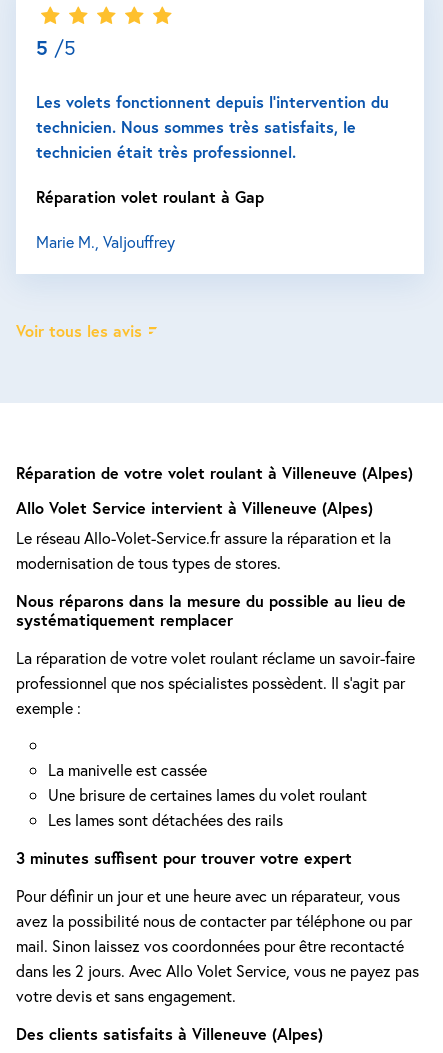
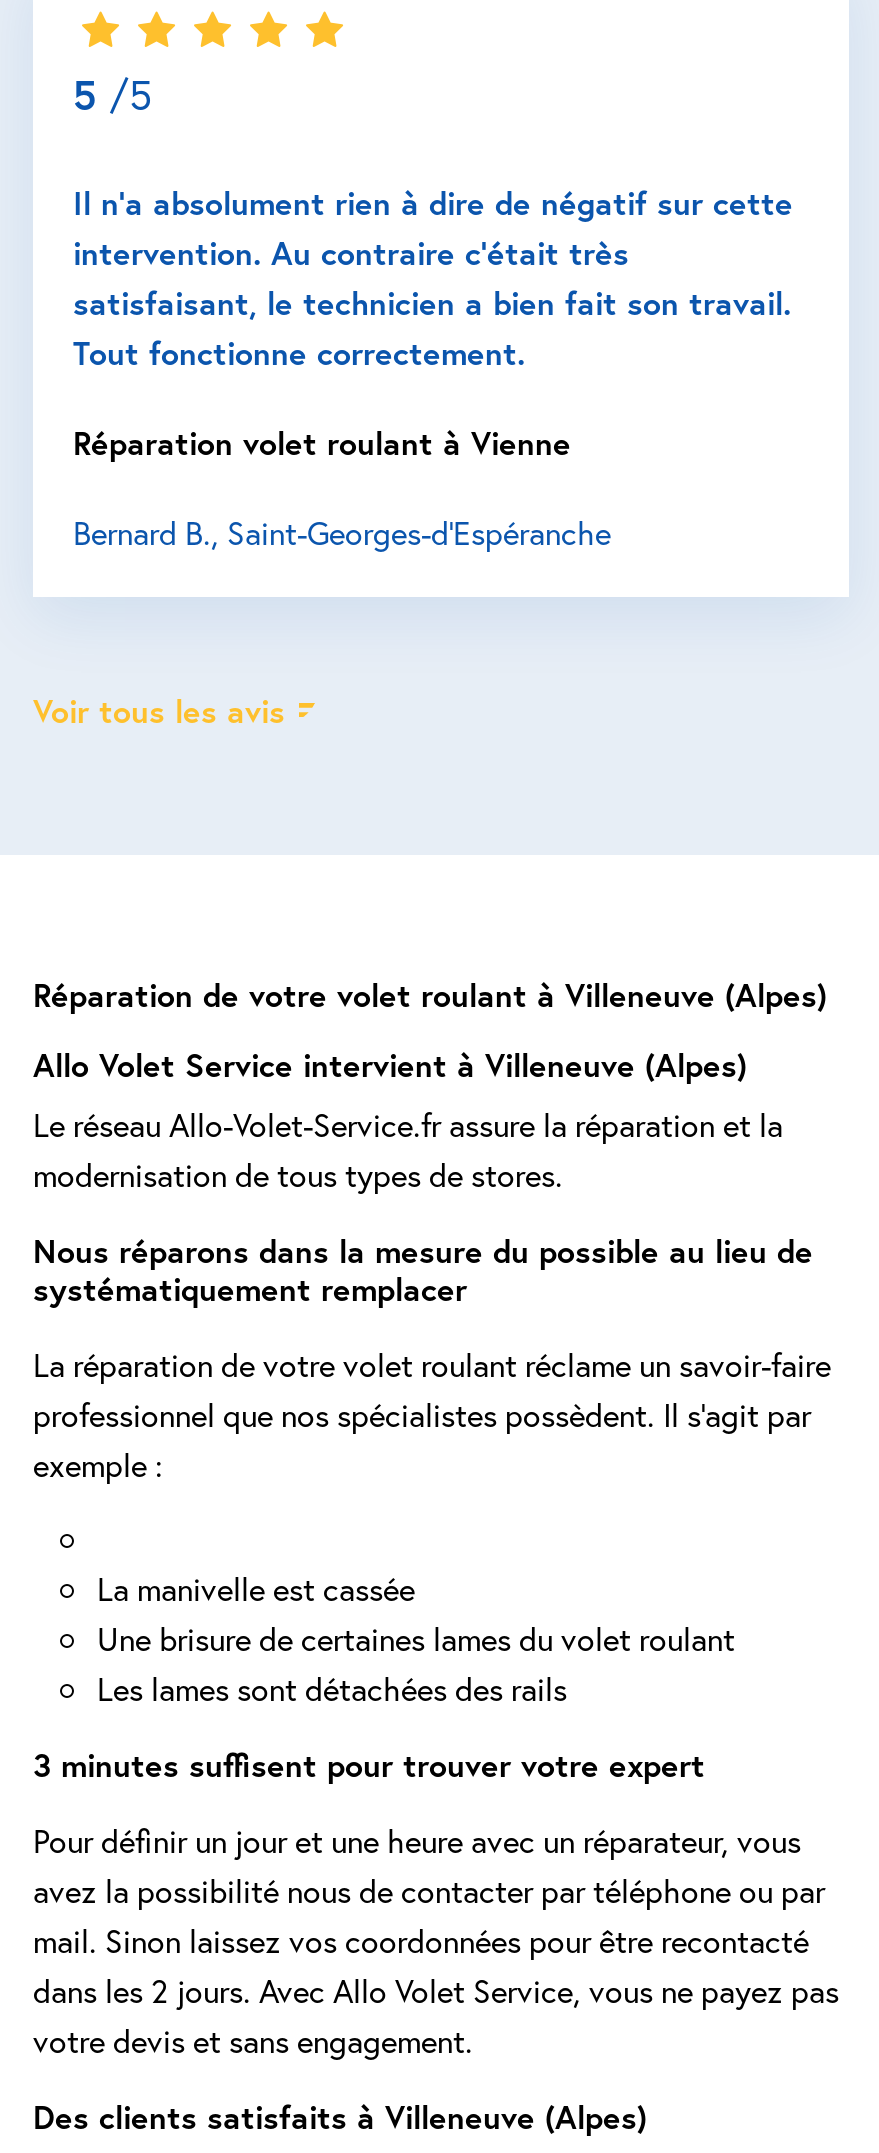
- Les volets fonctionnent depuis l’intervention du
- technicien. Nous sommes très satisfaits, le
- technicien était très professionnel.
+ Il n’a absolument rien à dire de négatif sur cette
+ intervention. Au contraire c’était très
+ satisfaisant, le technicien a bien fait son travail.
+ Tout fonctionne correctement.

- Réparation volet roulant à Gap
+ Réparation volet roulant à Vienne

- Marie M., Valjouffrey
+ Bernard B., Saint-Georges-d'Espéranche
